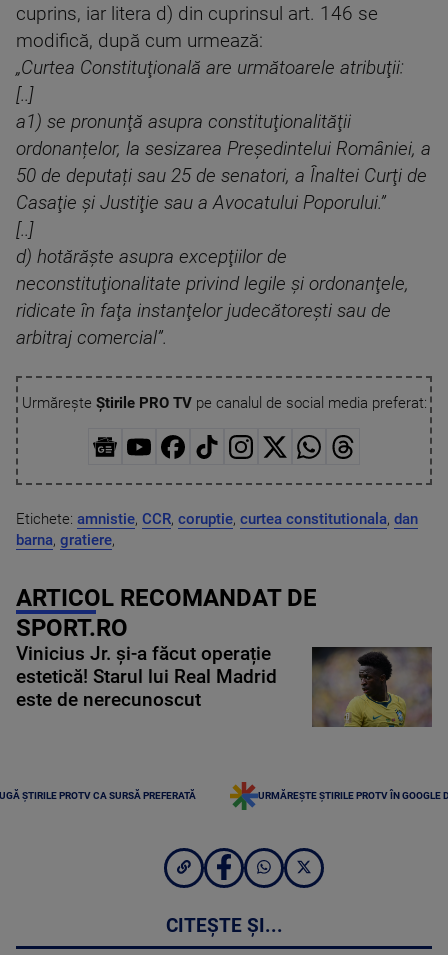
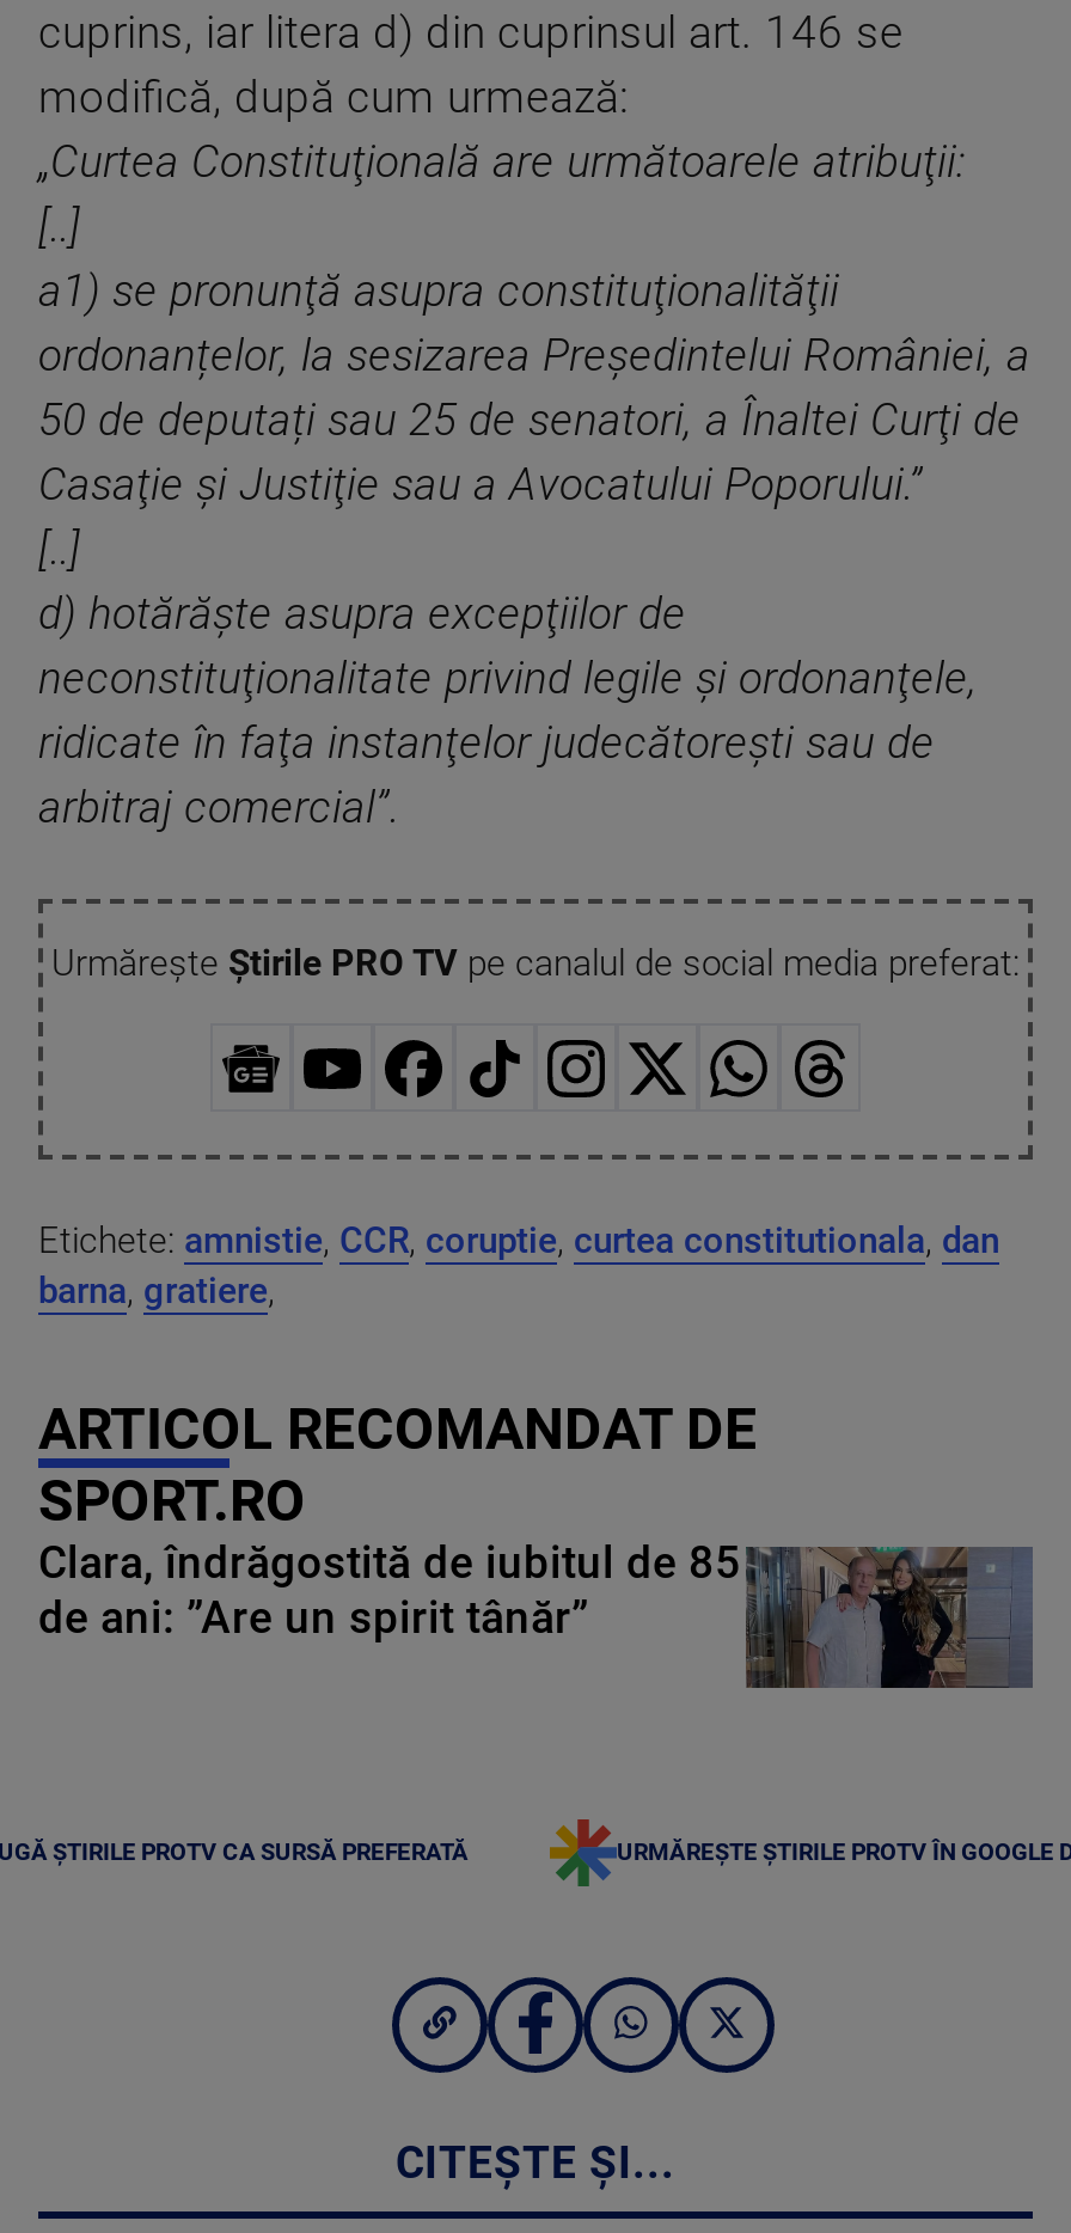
- [image]
- Vinicius Jr. și-a făcut operație
- estetică! Starul lui Real Madrid
- este de nerecunoscut
+ [image]
+ Clara, îndrăgostită de iubitul de 85
+ de ani: ”Are un spirit tânăr”
